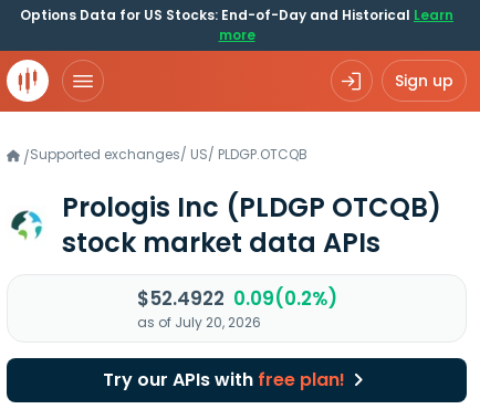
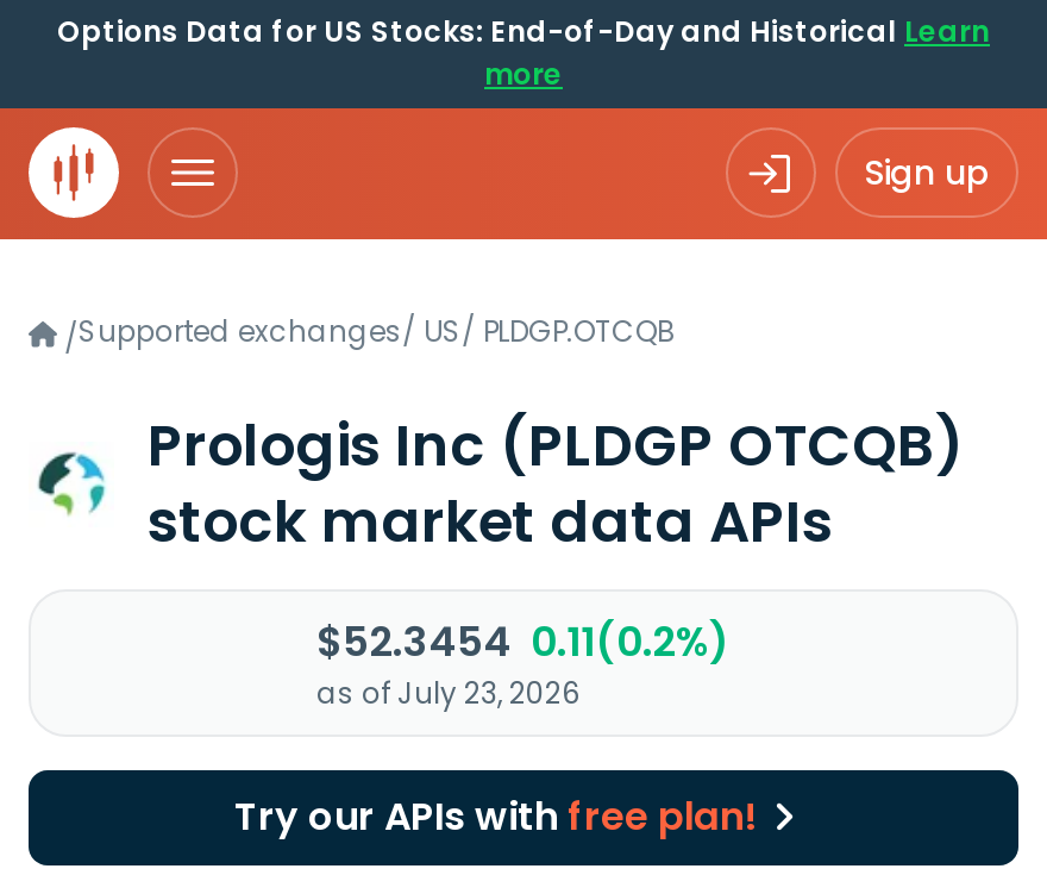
- $52.4922 0.09(0.2%)
+ $52.3454 0.11(0.2%)

- as of July 20, 2026
+ as of July 23, 2026
